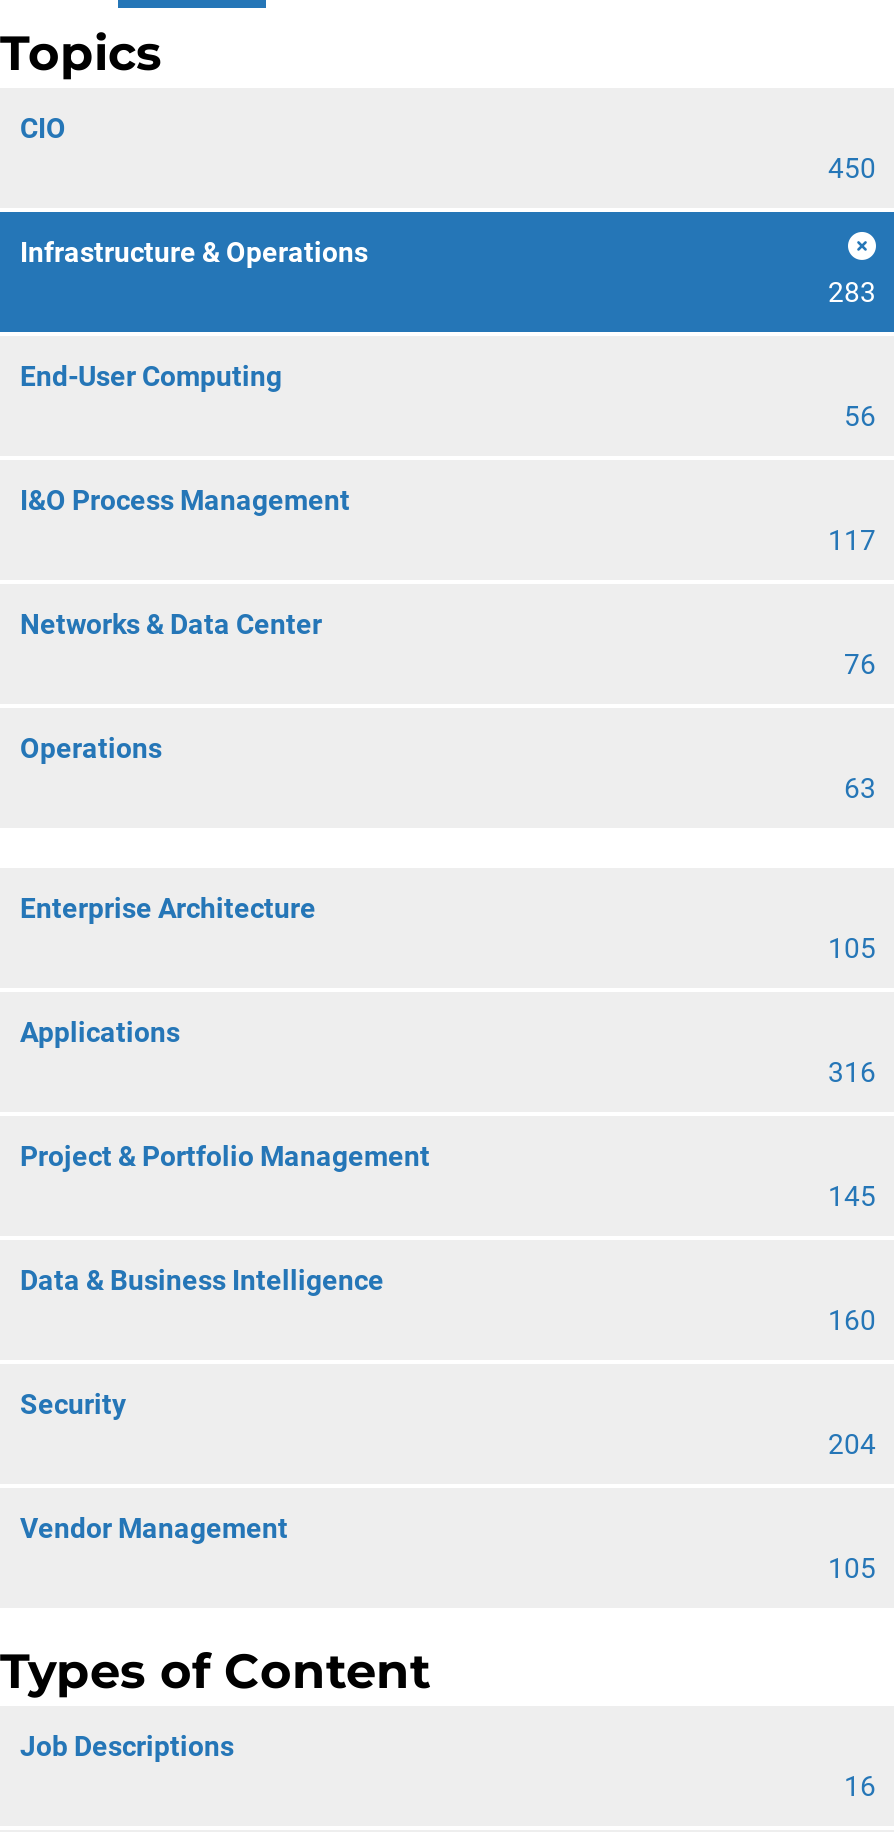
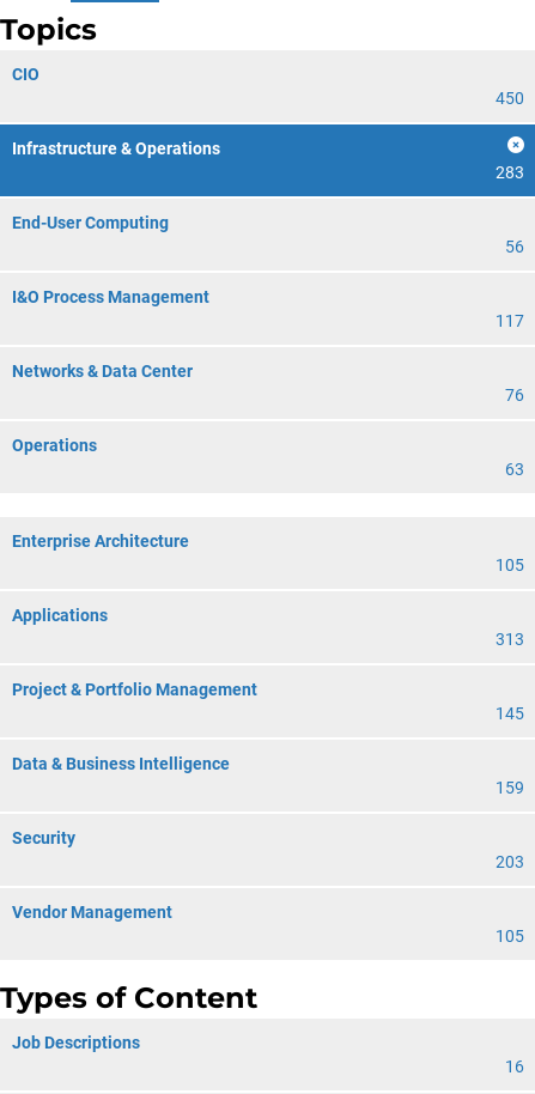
- 316
+ 313

- 160
+ 159

- 204
+ 203
